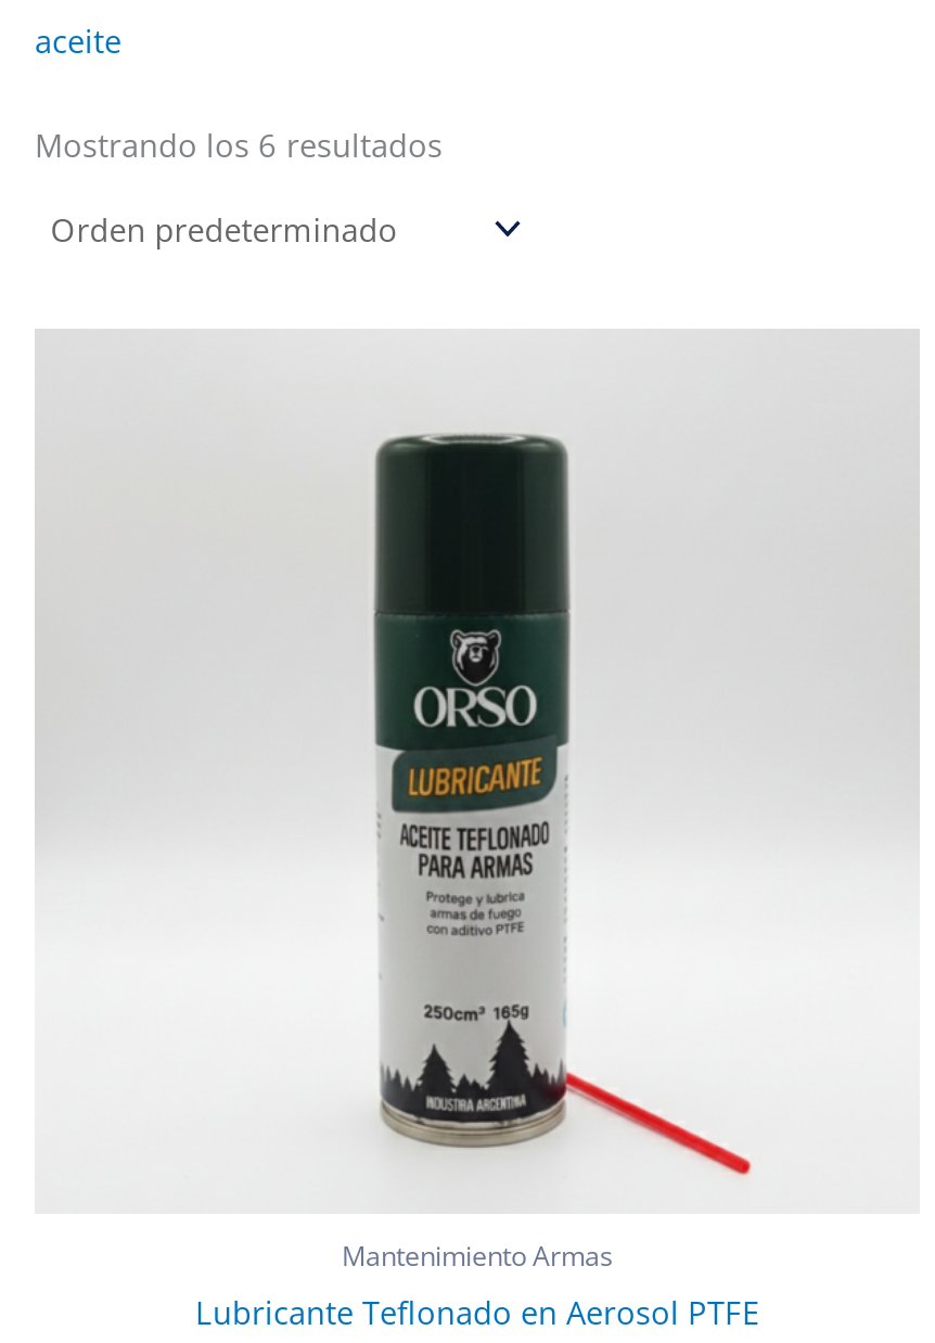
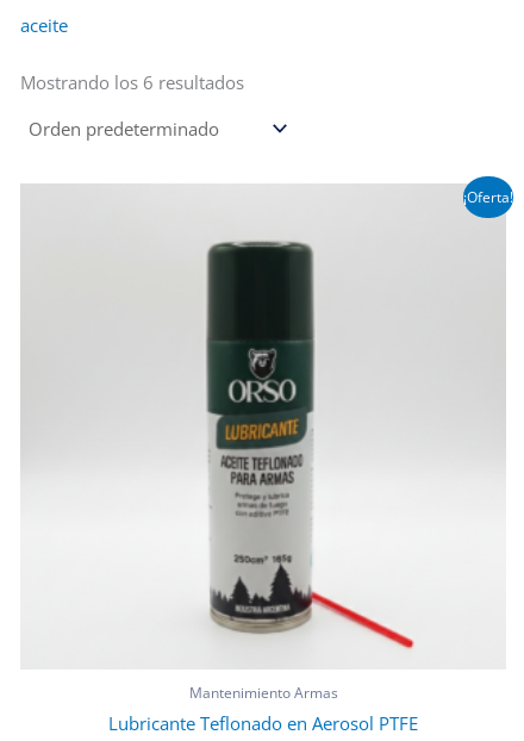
+ ¡Oferta!
